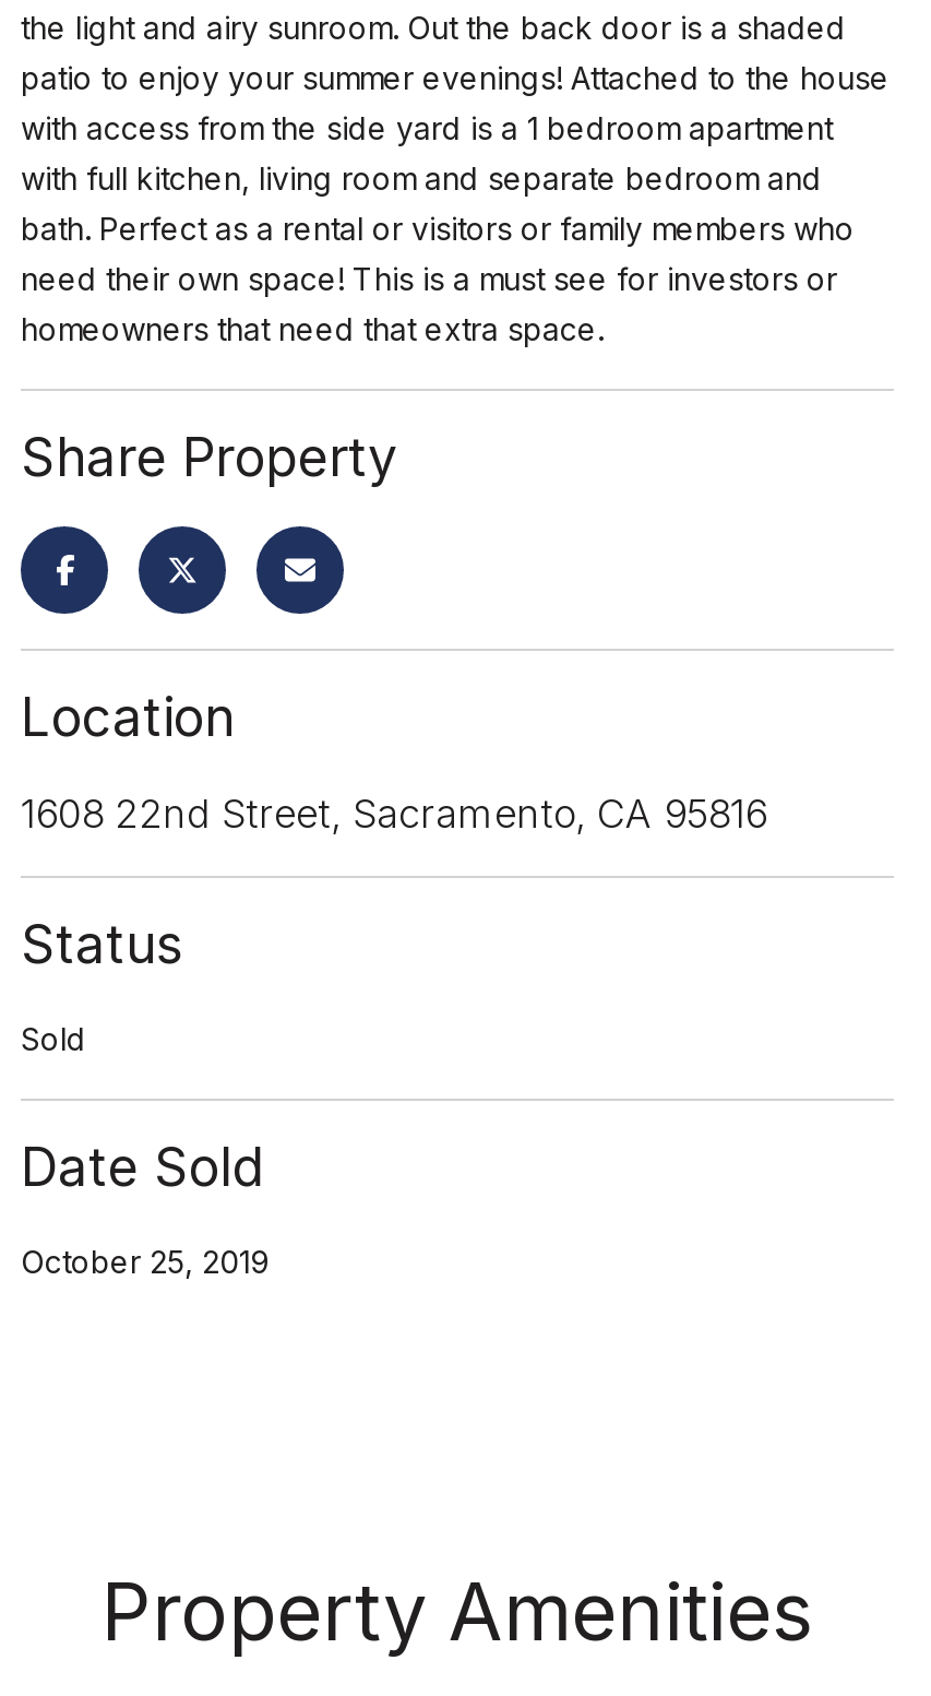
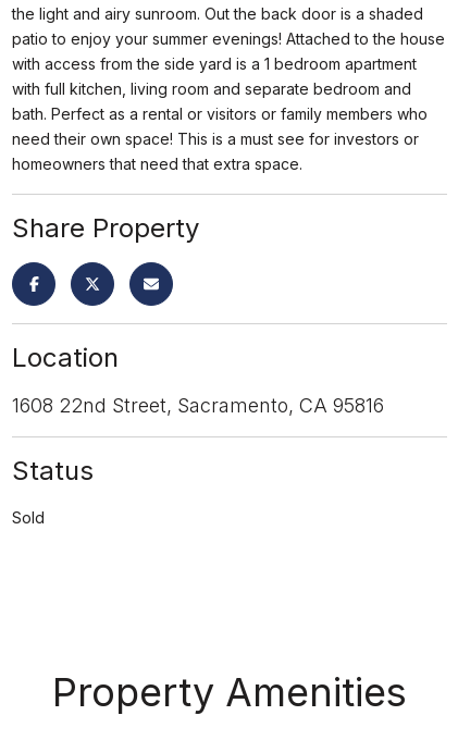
- Date Sold
- October 25, 2019
